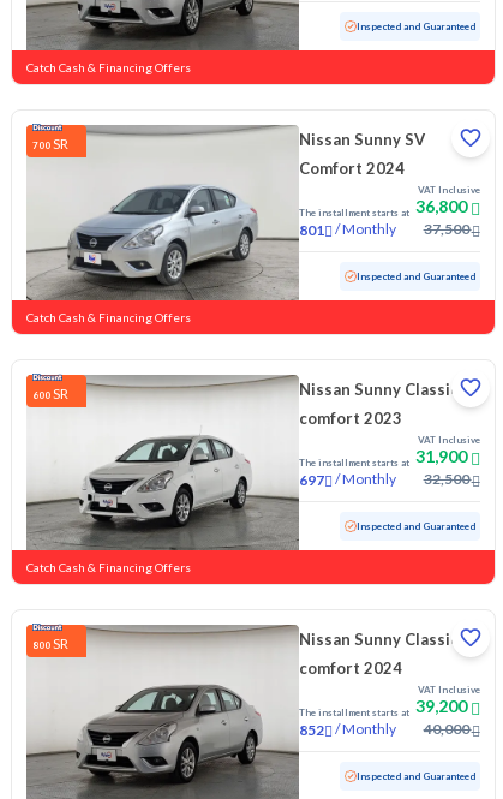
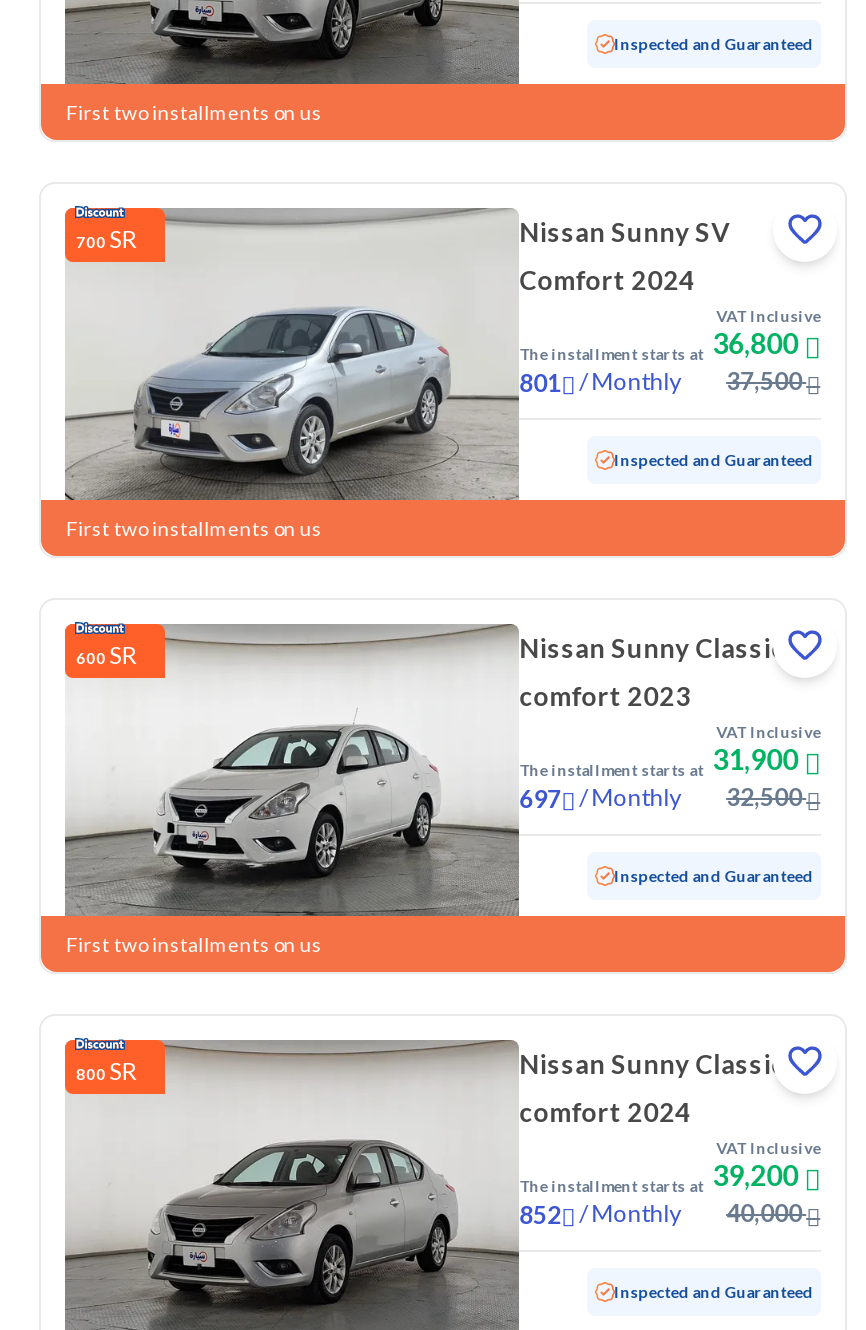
- Catch Cash & Financing Offers
+ First two installments on us

- Catch Cash & Financing Offers
+ First two installments on us

- Catch Cash & Financing Offers
+ First two installments on us
